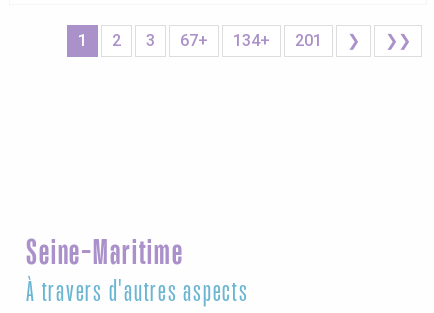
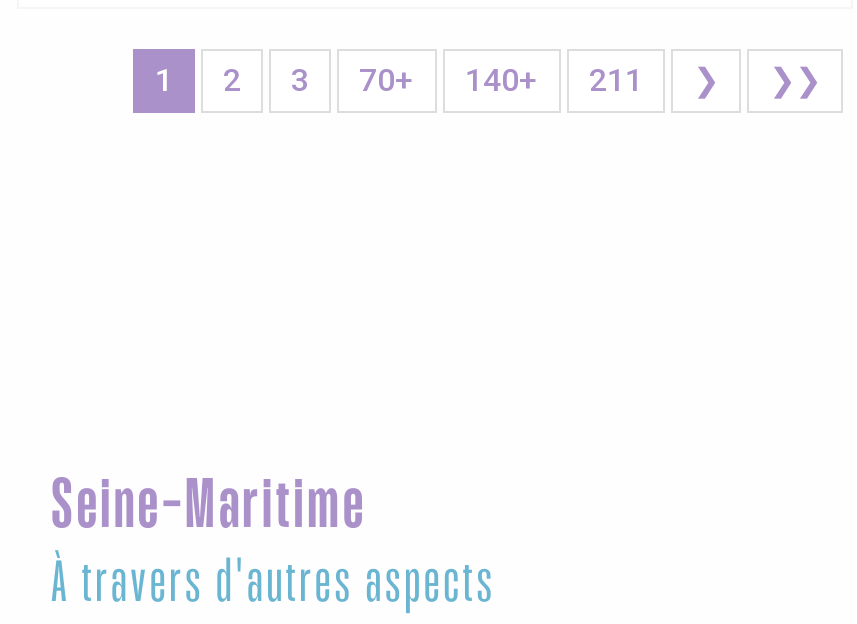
- 67+
+ 70+

- 134+
+ 140+

- 201
+ 211
